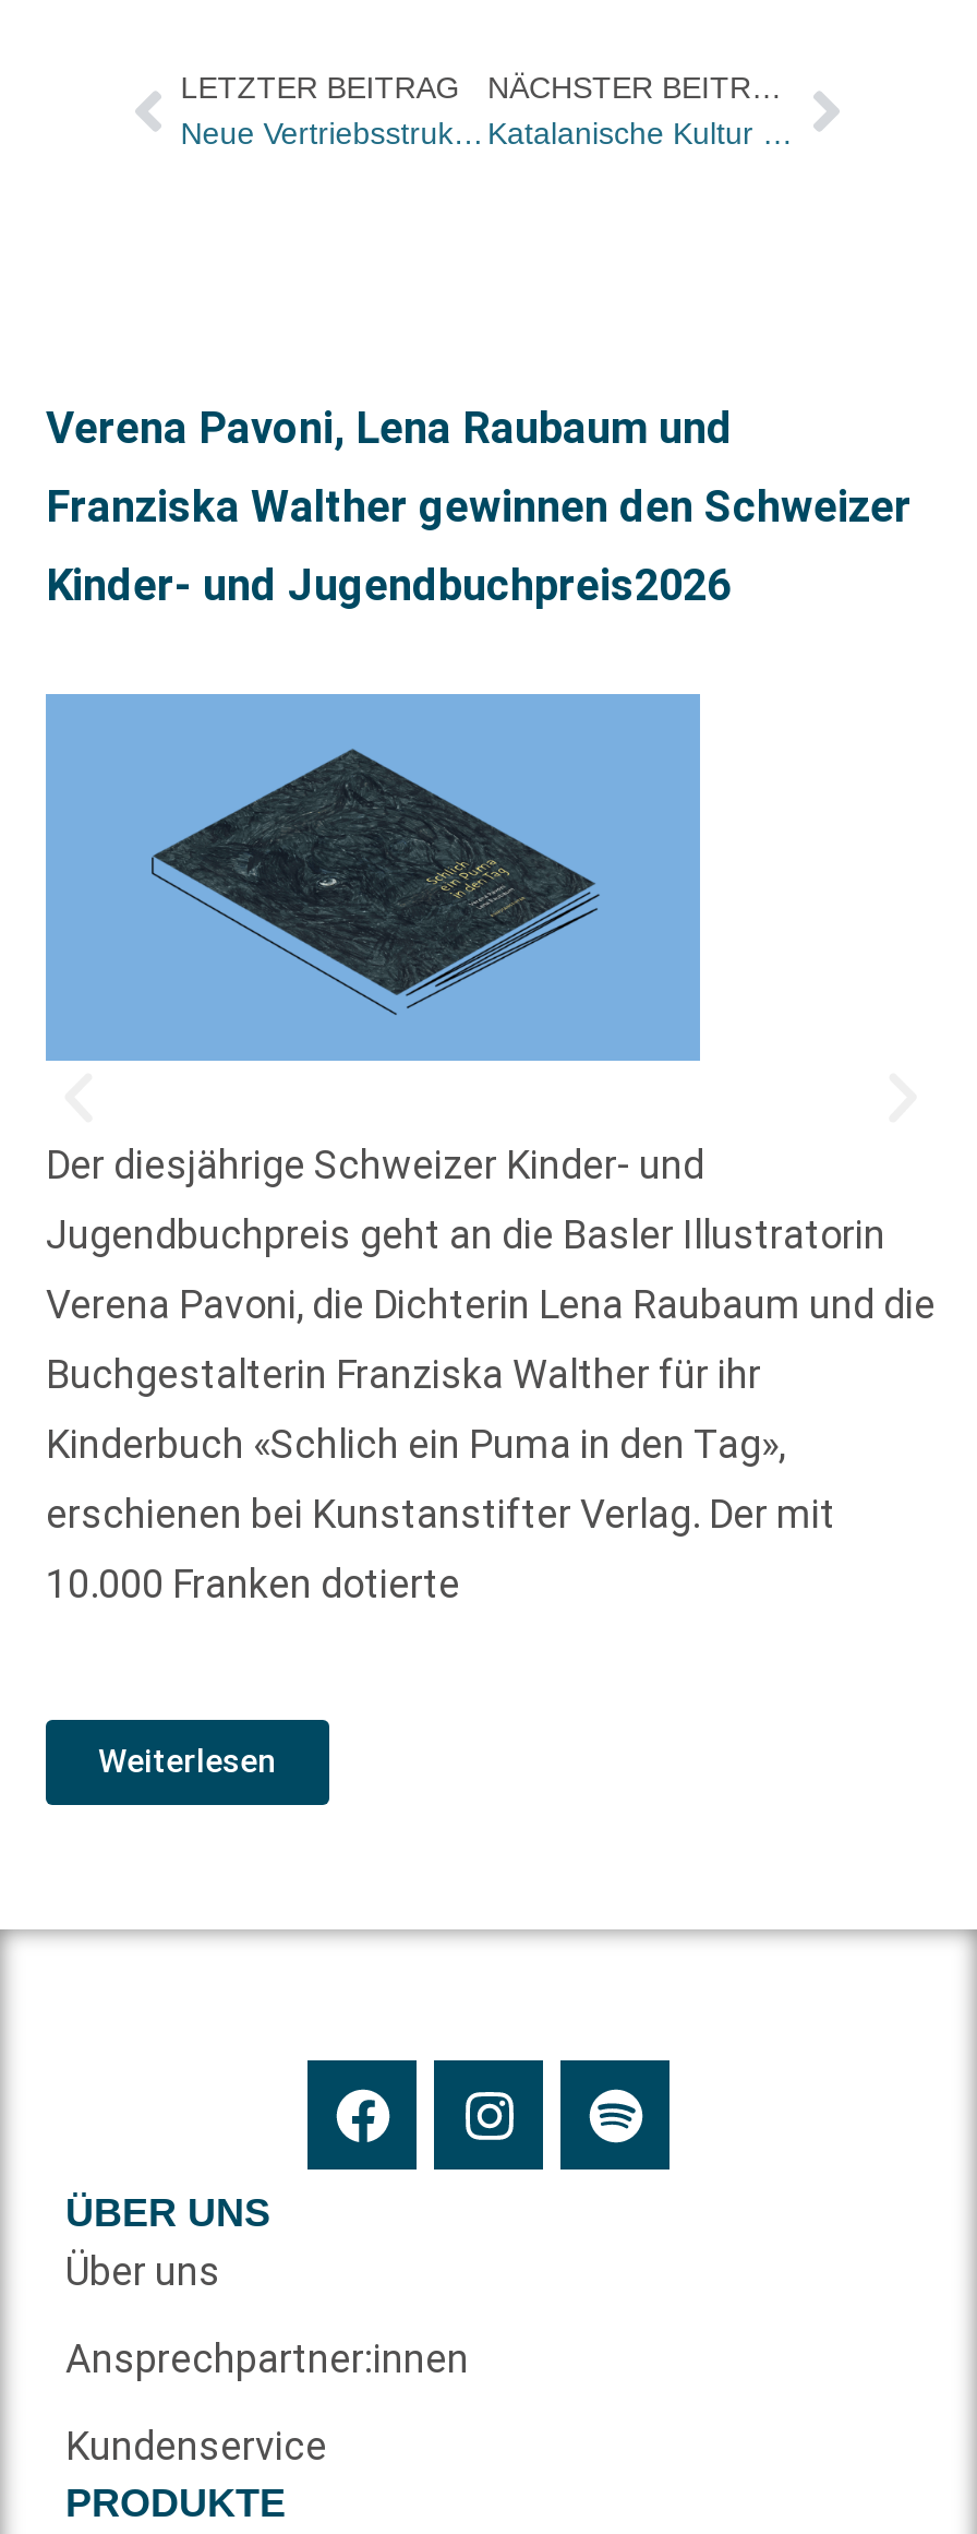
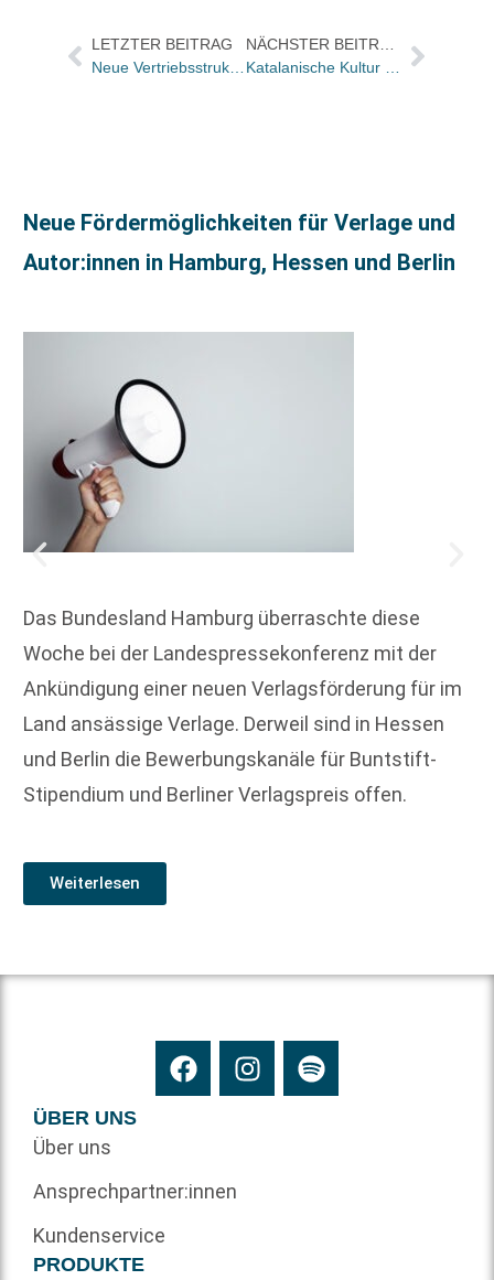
- Verena Pavoni, Lena Raubaum und
- Franziska Walther gewinnen den Schweizer
- Kinder- und Jugendbuchpreis2026
+ Neue Fördermöglichkeiten für Verlage und
+ Autor:innen in Hamburg, Hessen und Berlin

- [image]
+ [image]

- Der diesjährige Schweizer Kinder- und
- Jugendbuchpreis geht an die Basler Illustratorin
- Verena Pavoni, die Dichterin Lena Raubaum und die
- Buchgestalterin Franziska Walther für ihr
- Kinderbuch «Schlich ein Puma in den Tag»,
- erschienen bei Kunstanstifter Verlag. Der mit
- 10.000 Franken dotierte
+ Das Bundesland Hamburg überraschte diese
+ Woche bei der Landespressekonferenz mit der
+ Ankündigung einer neuen Verlagsförderung für im
+ Land ansässige Verlage. Derweil sind in Hessen
+ und Berlin die Bewerbungskanäle für Buntstift-
+ Stipendium und Berliner Verlagspreis offen.
